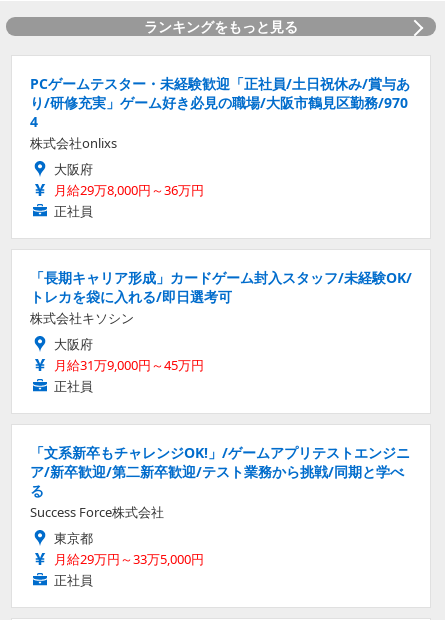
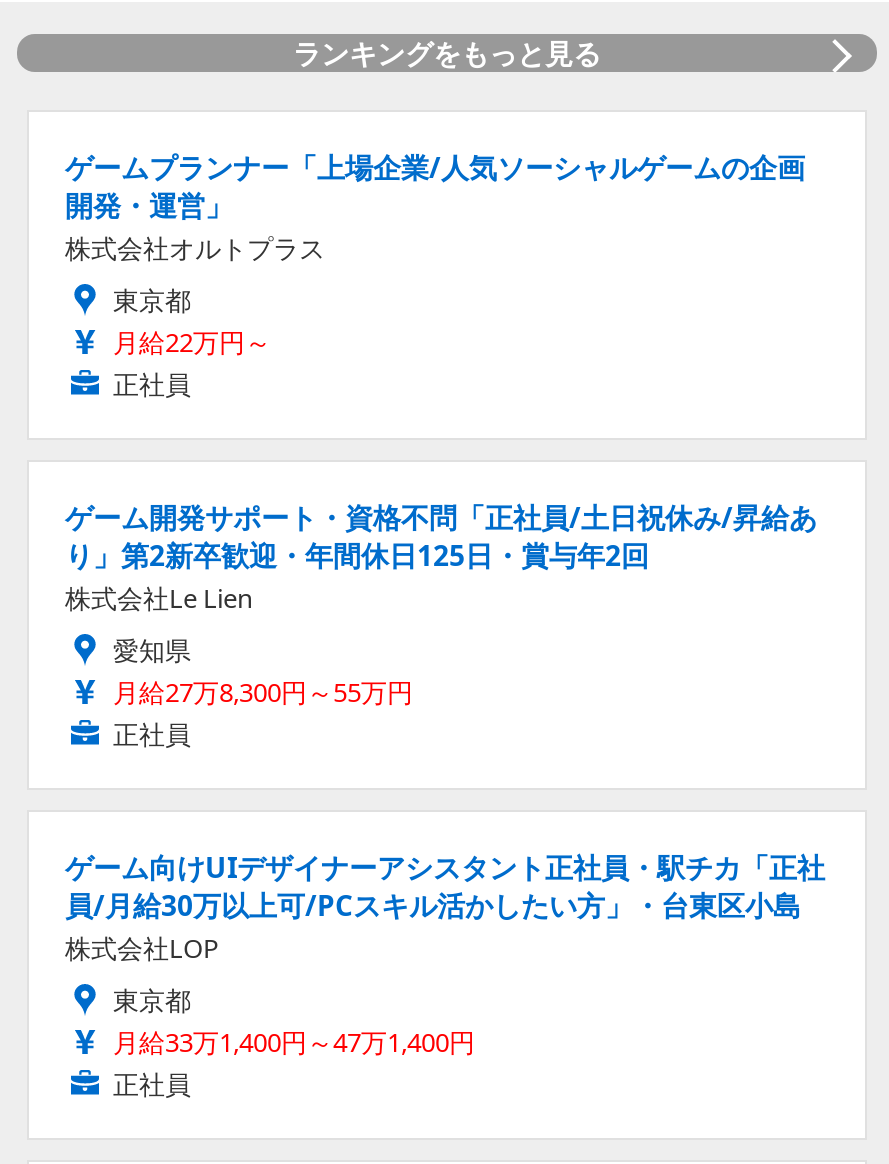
- PCゲームテスター・未経験歓迎「正社員/土日祝休み/賞与あ
- り/研修充実」ゲーム好き必見の職場/大阪市鶴見区勤務/970
- 4
- 株式会社onlixs
- 大阪府
- 月給29万8,000円～36万円
+ ゲームプランナー「上場企業/人気ソーシャルゲームの企画
+ 開発・運営」
+ 株式会社オルトプラス
+ 東京都
+ 月給22万円～

- 「長期キャリア形成」カードゲーム封入スタッフ/未経験OK/
- トレカを袋に入れる/即日選考可
- 株式会社キソシン
- 大阪府
- 月給31万9,000円～45万円
+ ゲーム開発サポート・資格不問「正社員/土日祝休み/昇給あ
+ り」第2新卒歓迎・年間休日125日・賞与年2回
+ 株式会社Le Lien
+ 愛知県
+ 月給27万8,300円～55万円

- 「文系新卒もチャレンジOK!」/ゲームアプリテストエンジニ
- ア/新卒歓迎/第二新卒歓迎/テスト業務から挑戦/同期と学べ
- る
- Success Force株式会社
+ ゲーム向けUIデザイナーアシスタント正社員・駅チカ「正社
+ 員/月給30万以上可/PCスキル活かしたい方」・台東区小島
+ 株式会社LOP

- 月給29万円～33万5,000円
+ 月給33万1,400円～47万1,400円
